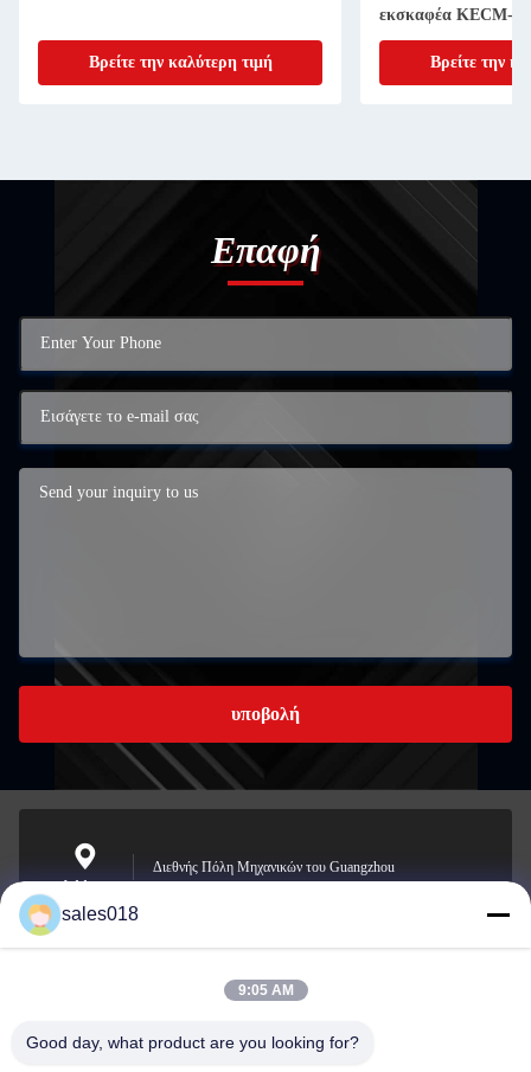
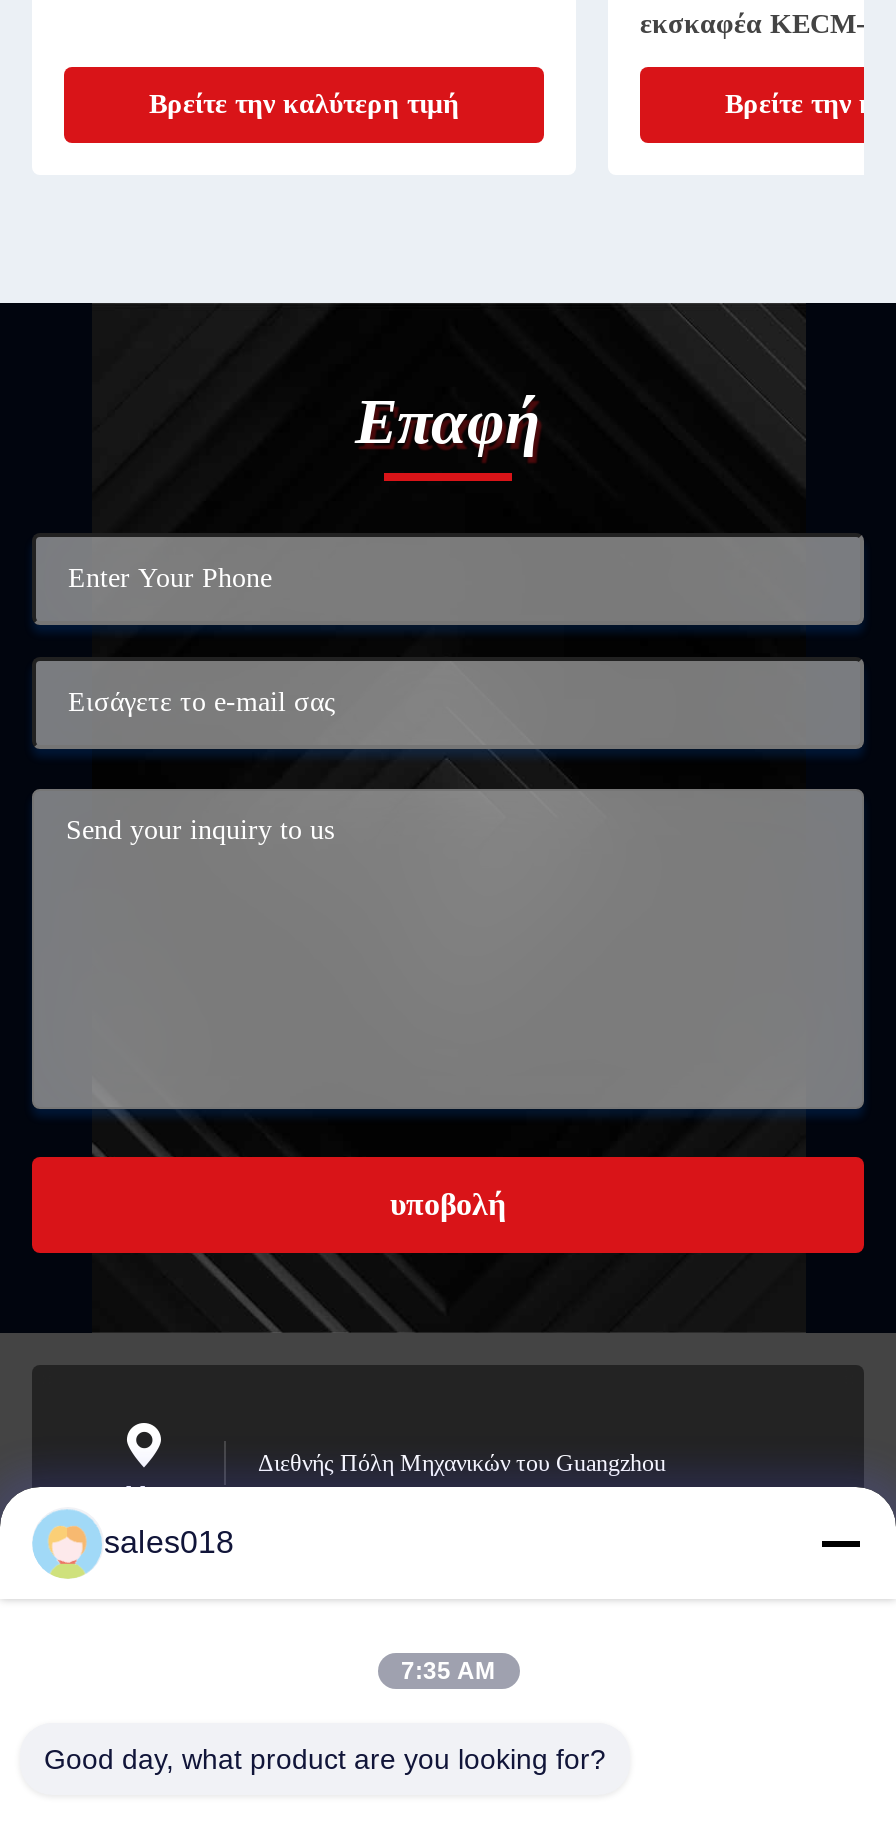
- 9:05 AM
+ 7:35 AM
